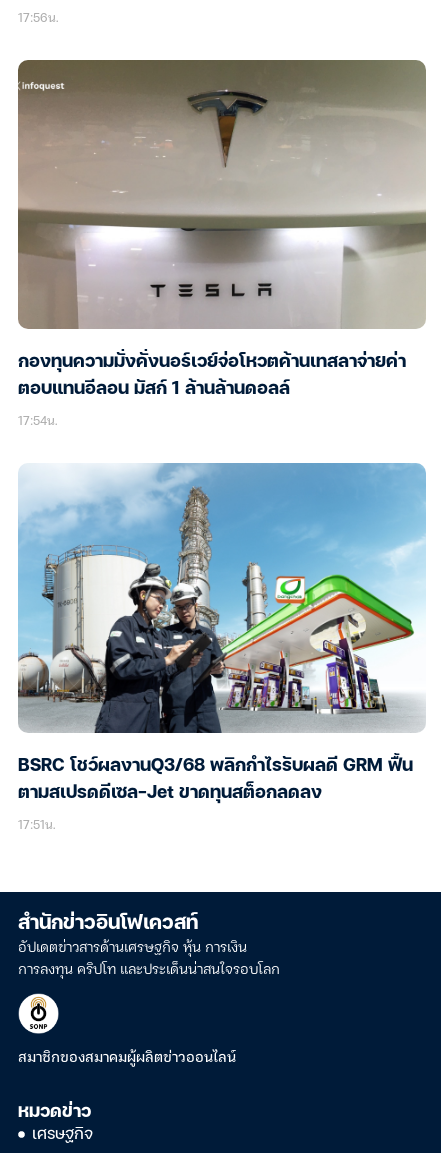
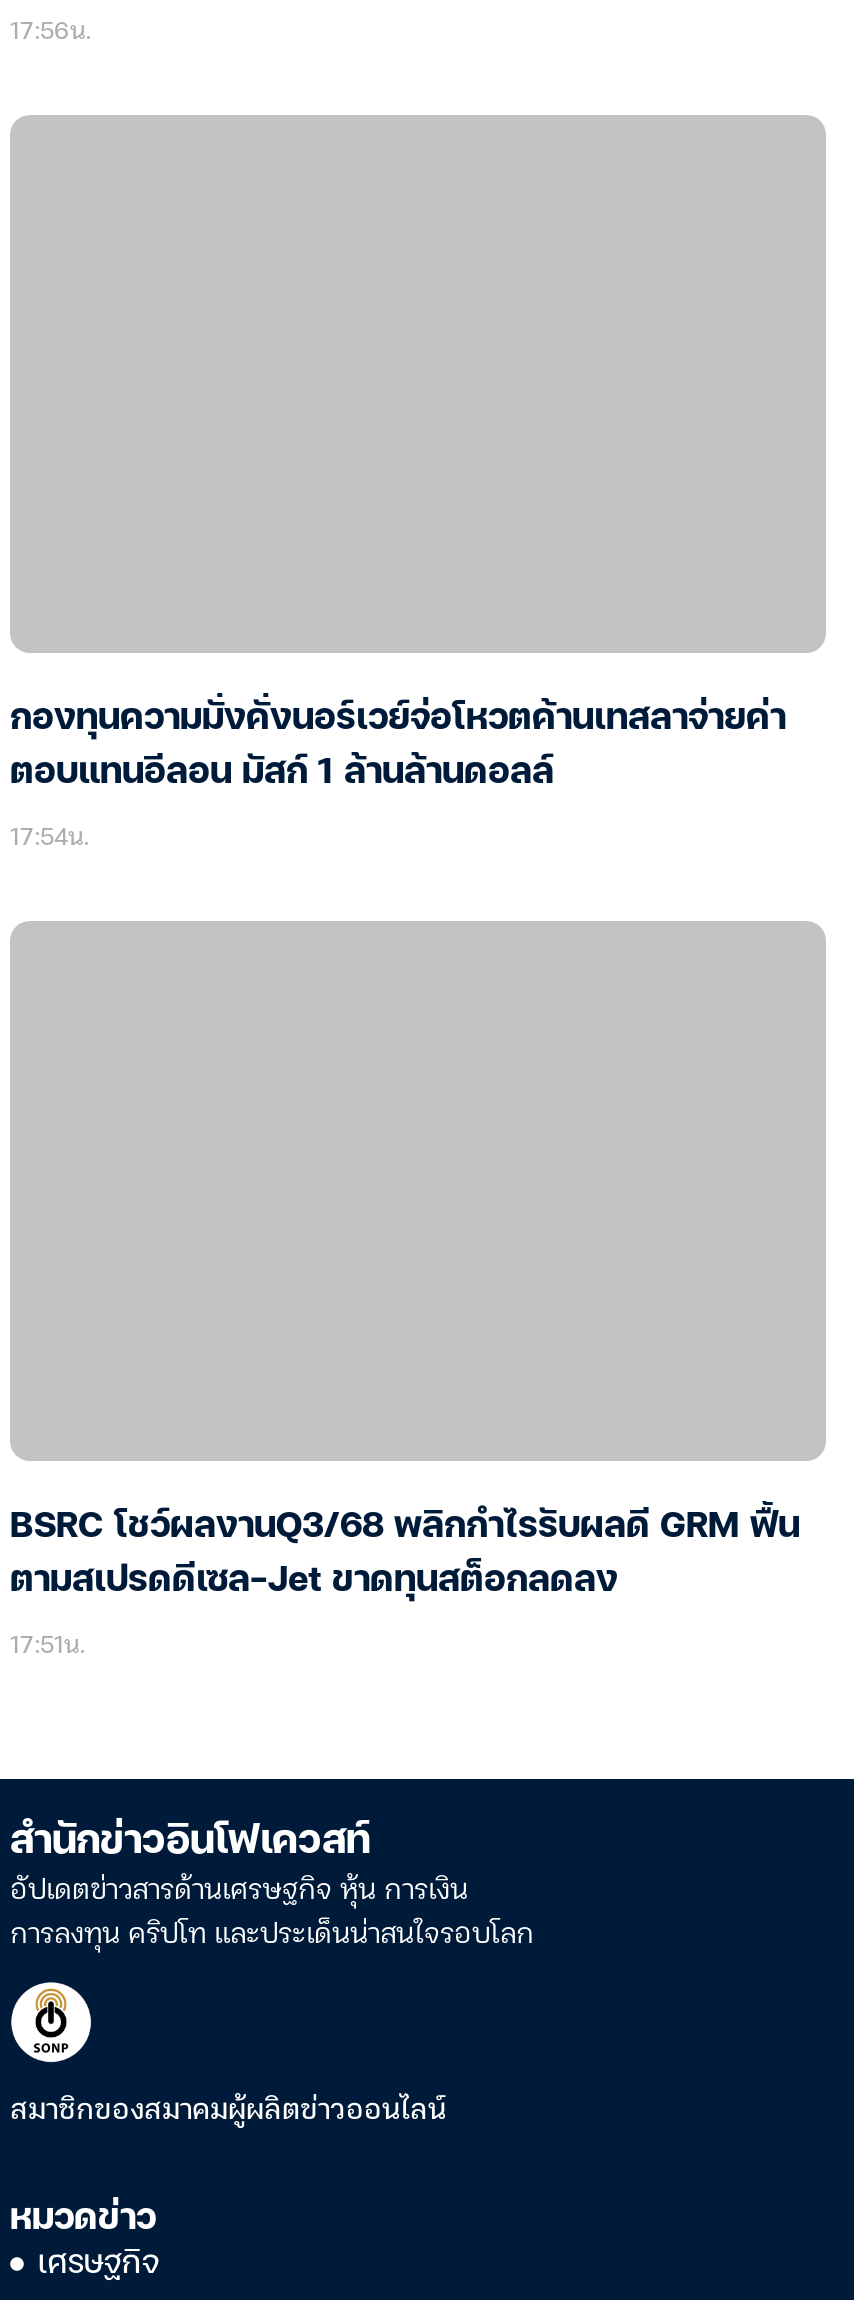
- [image]

- [image]
